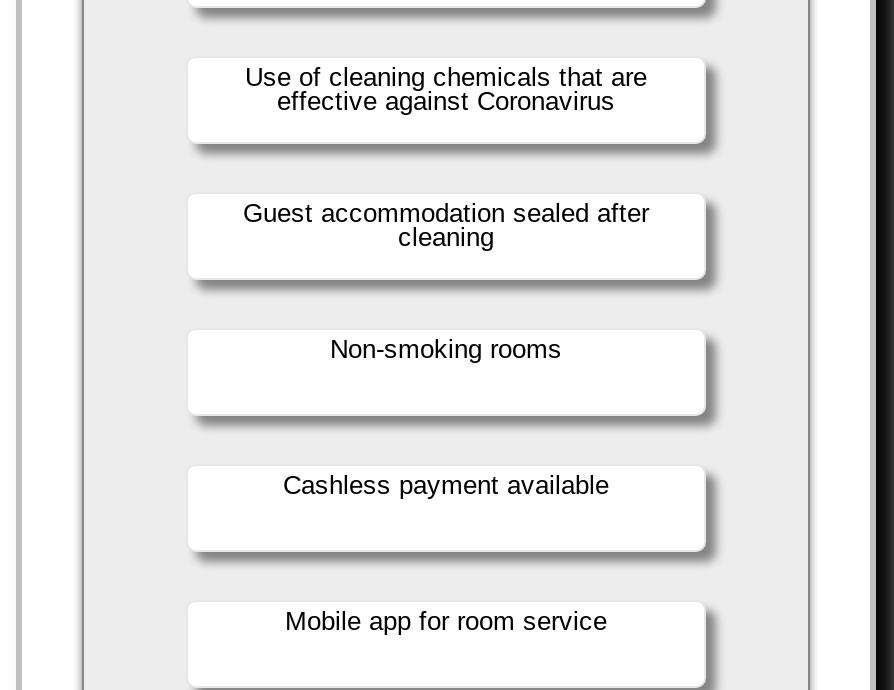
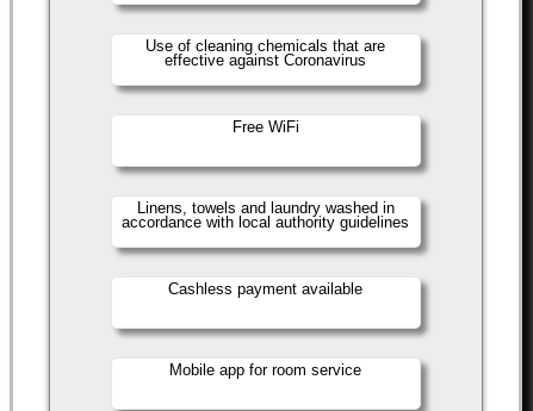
- Guest accommodation sealed after
- cleaning
+ Free WiFi

- Non-smoking rooms
+ Linens, towels and laundry washed in
+ accordance with local authority guidelines
